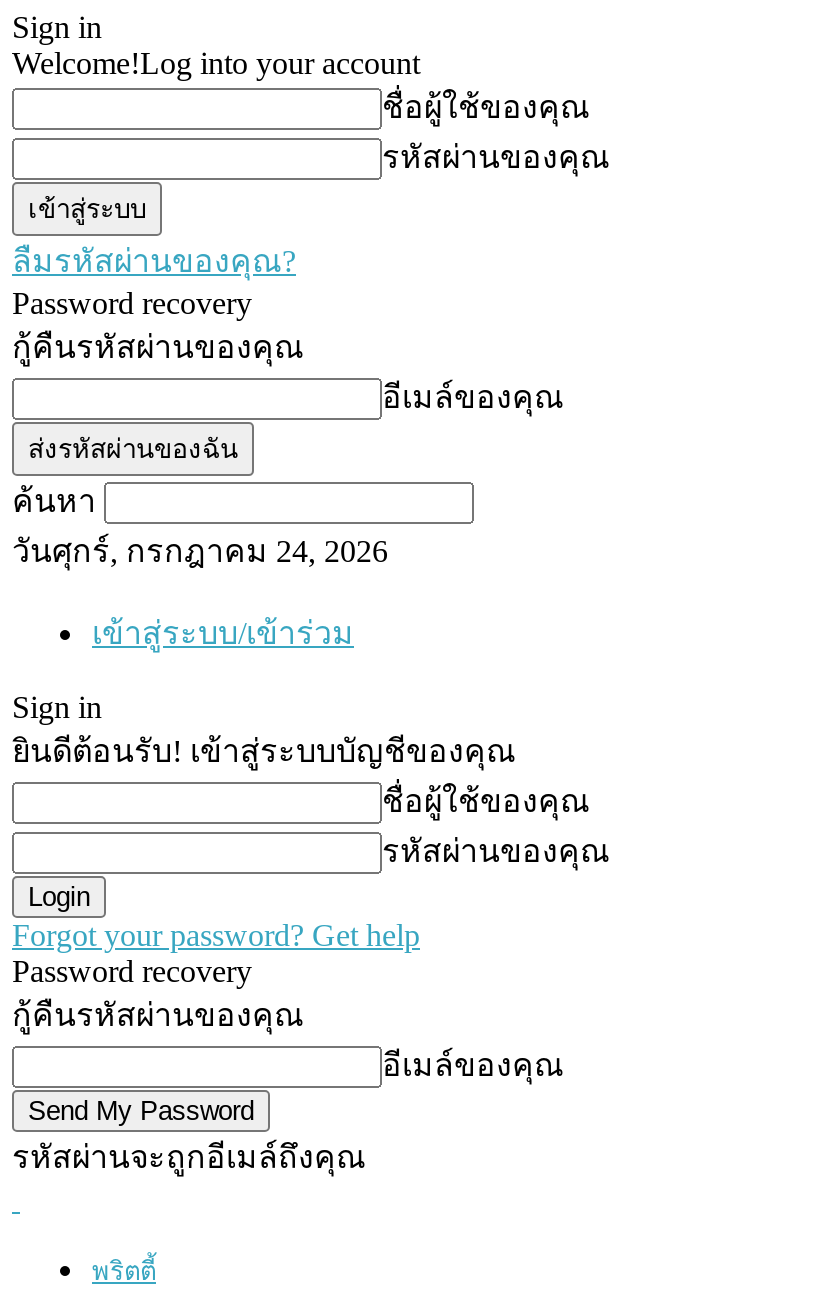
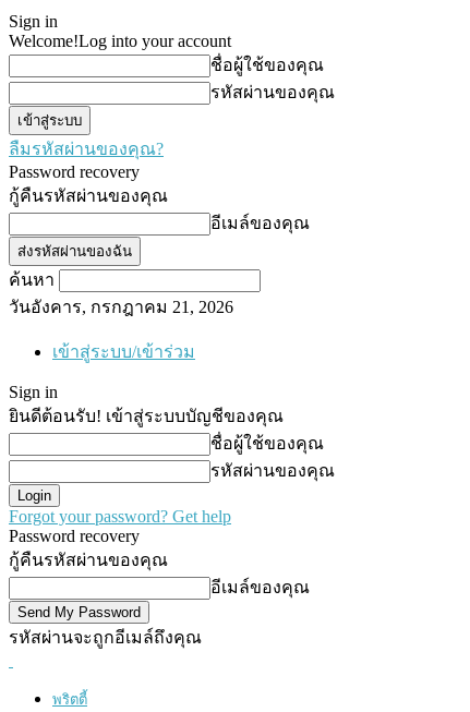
- วันศุกร์, กรกฎาคม 24, 2026
+ วันอังคาร, กรกฎาคม 21, 2026
